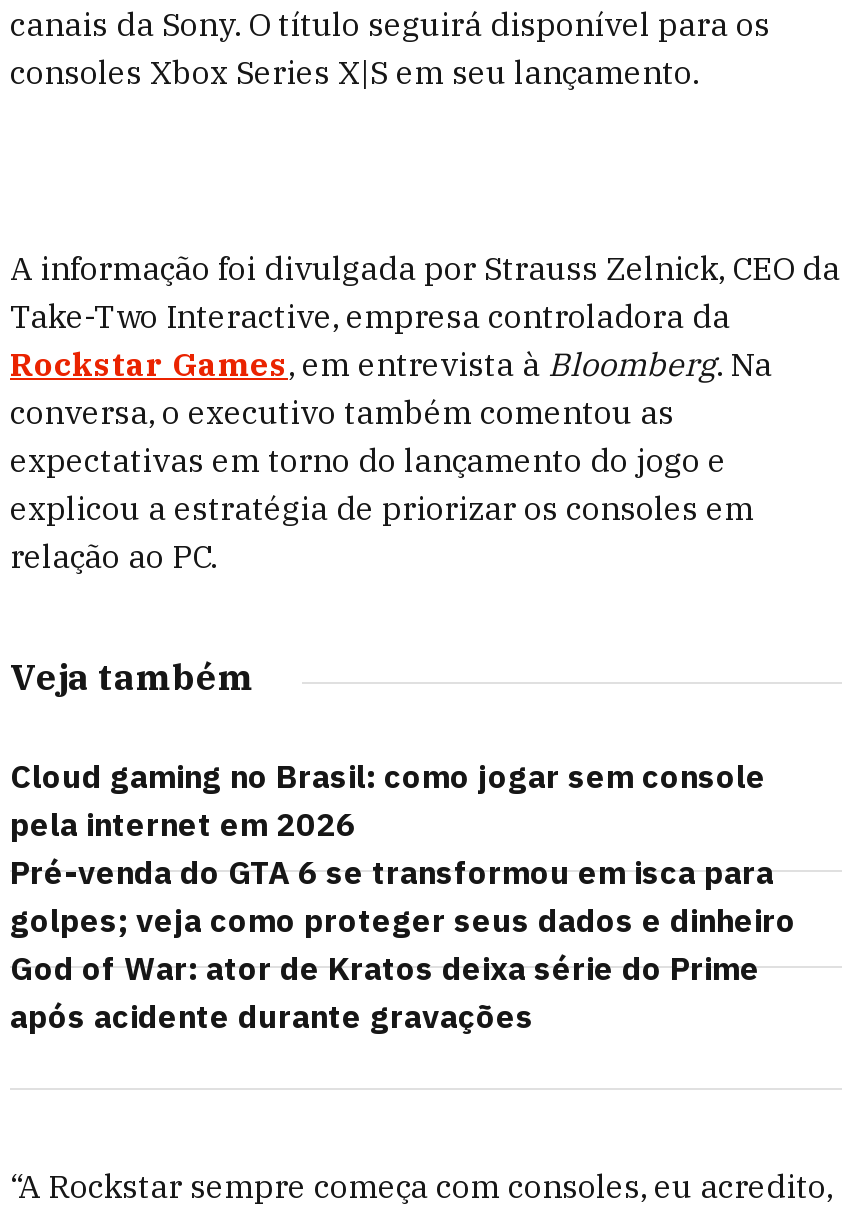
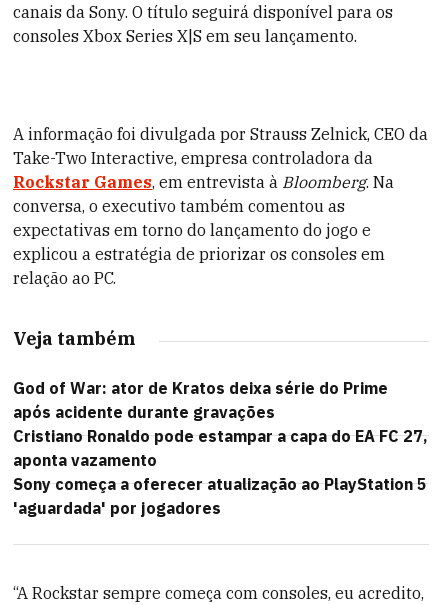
- Cloud gaming no Brasil: como jogar sem console
- pela internet em 2026
- Pré-venda do GTA 6 se transformou em isca para
- golpes; veja como proteger seus dados e dinheiro

moved up: God of War: ator de Kratos deixa série do Prime | após acidente durante gravações

+ Cristiano Ronaldo pode estampar a capa do EA FC 27,
+ aponta vazamento
+ Sony começa a oferecer atualização ao PlayStation 5
+ 'aguardada' por jogadores
